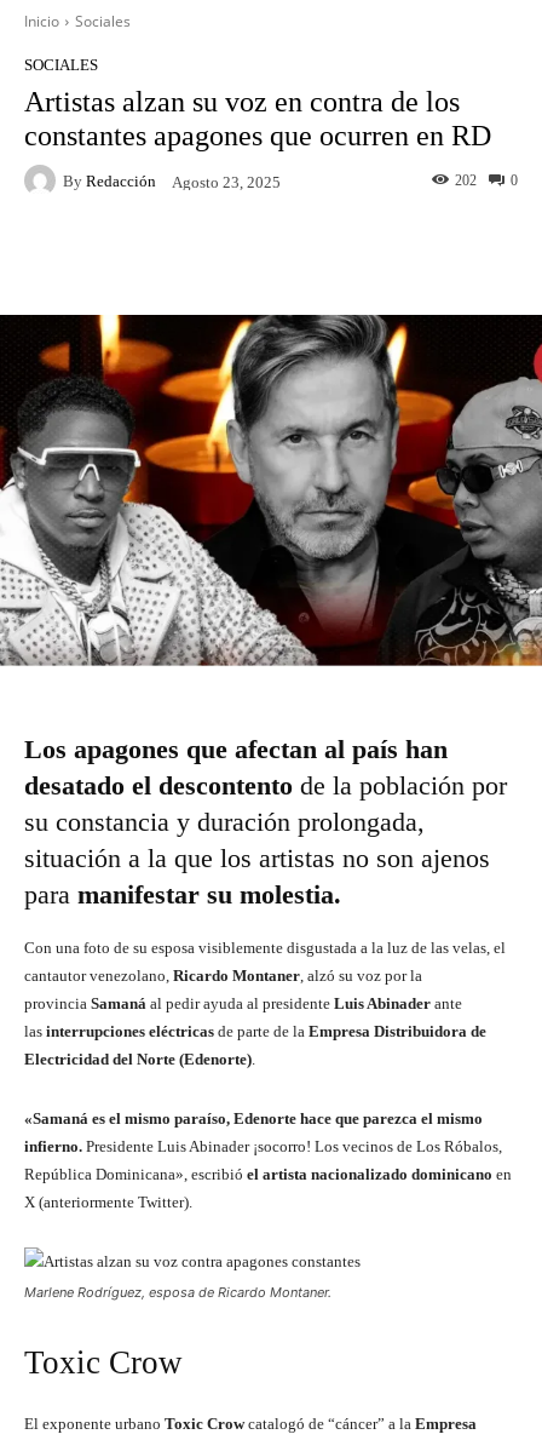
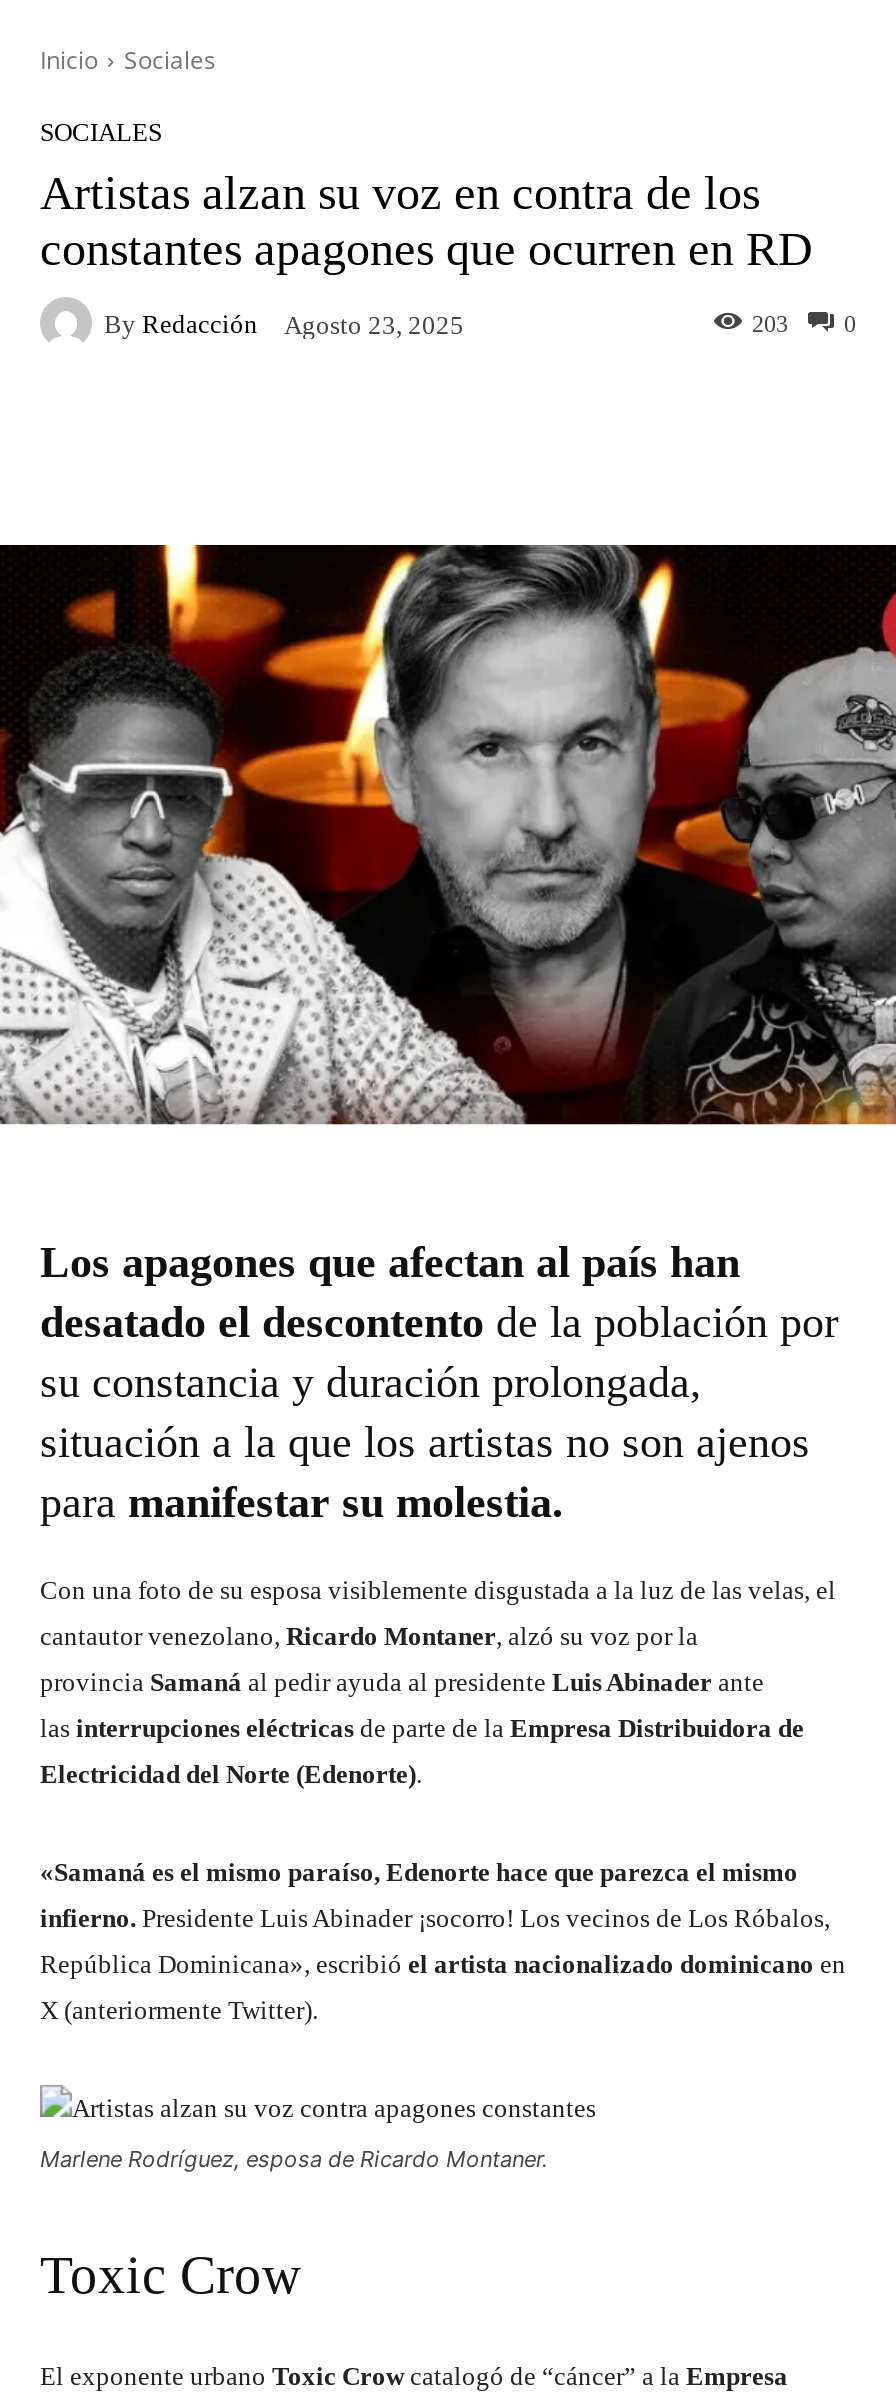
- 202 0
+ 203 0
